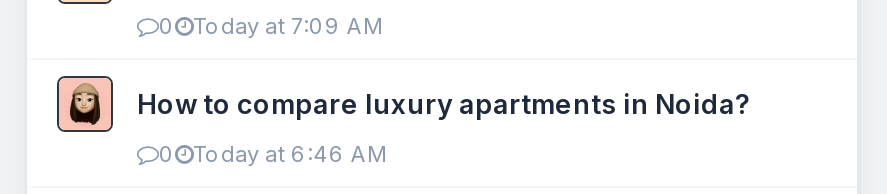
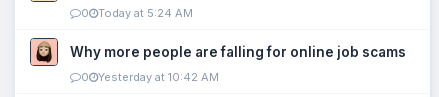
- 0 Today at 7:09 AM
+ 0 Today at 5:24 AM

- How to compare luxury apartments in Noida?
+ Why more people are falling for online job scams

- Today at 6:46 AM
+ Yesterday at 10:42 AM
